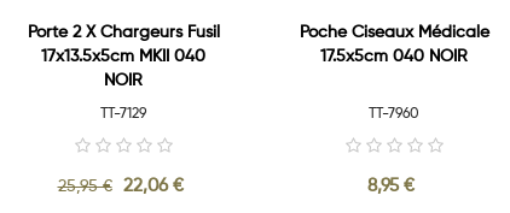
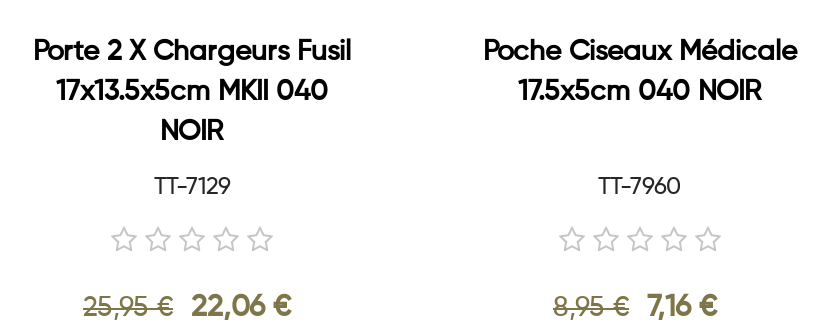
+ 7,16 €
